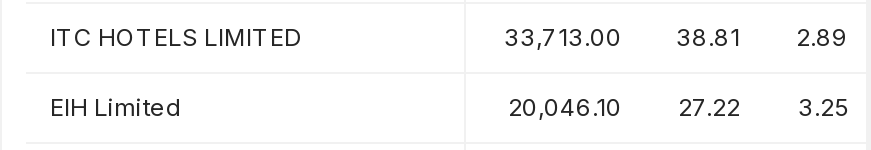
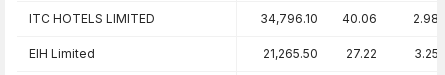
- 33,713.00
+ 34,796.10

- 38.81
+ 40.06

- 2.89
+ 2.98

- 20,046.10
+ 21,265.50
